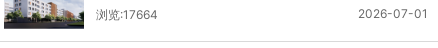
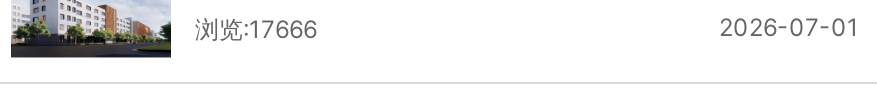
- 浏览:17664
+ 浏览:17666
